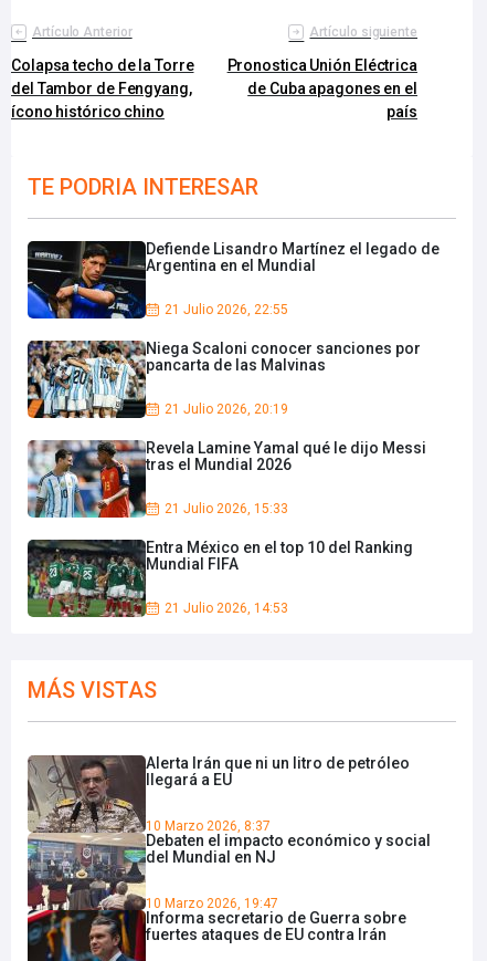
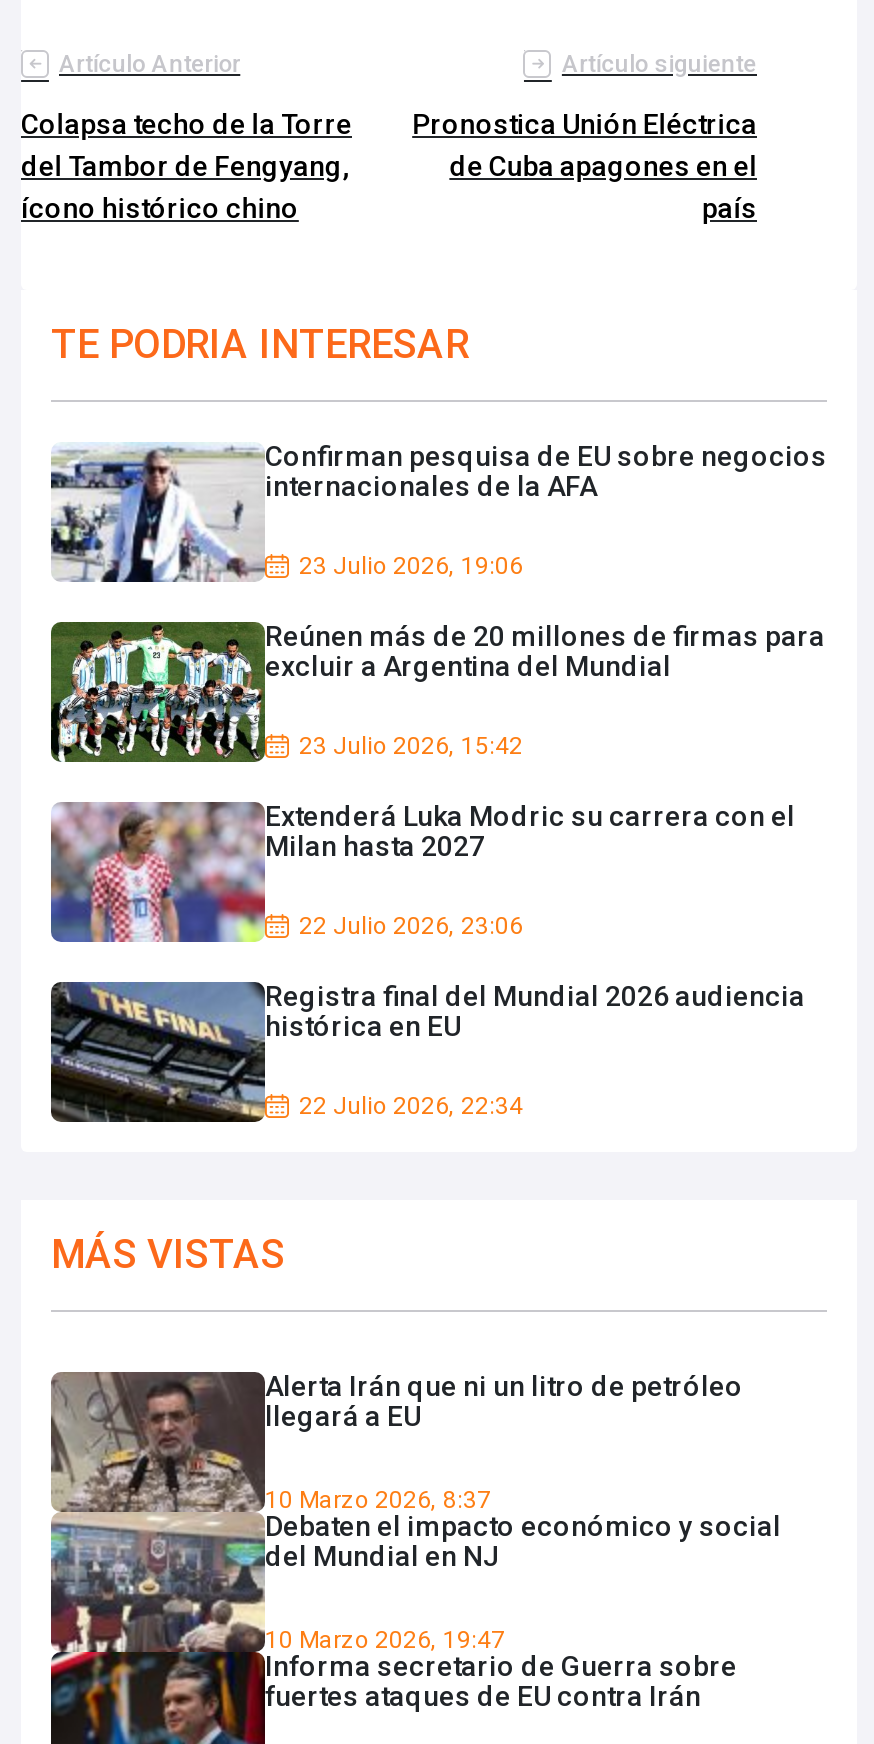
- [image]
- Defiende Lisandro Martínez el legado de
- Argentina en el Mundial
+ [image]
+ Confirman pesquisa de EU sobre negocios
+ internacionales de la AFA

- 21 Julio 2026, 22:55
+ 23 Julio 2026, 19:06

- [image]
- Niega Scaloni conocer sanciones por
- pancarta de las Malvinas
+ [image]
+ Reúnen más de 20 millones de firmas para
+ excluir a Argentina del Mundial

- 21 Julio 2026, 20:19
+ 23 Julio 2026, 15:42

- [image]
- Revela Lamine Yamal qué le dijo Messi
- tras el Mundial 2026
+ [image]
+ Extenderá Luka Modric su carrera con el
+ Milan hasta 2027

- 21 Julio 2026, 15:33
+ 22 Julio 2026, 23:06

- [image]
- Entra México en el top 10 del Ranking
- Mundial FIFA
+ [image]
+ Registra final del Mundial 2026 audiencia
+ histórica en EU

- 21 Julio 2026, 14:53
+ 22 Julio 2026, 22:34
